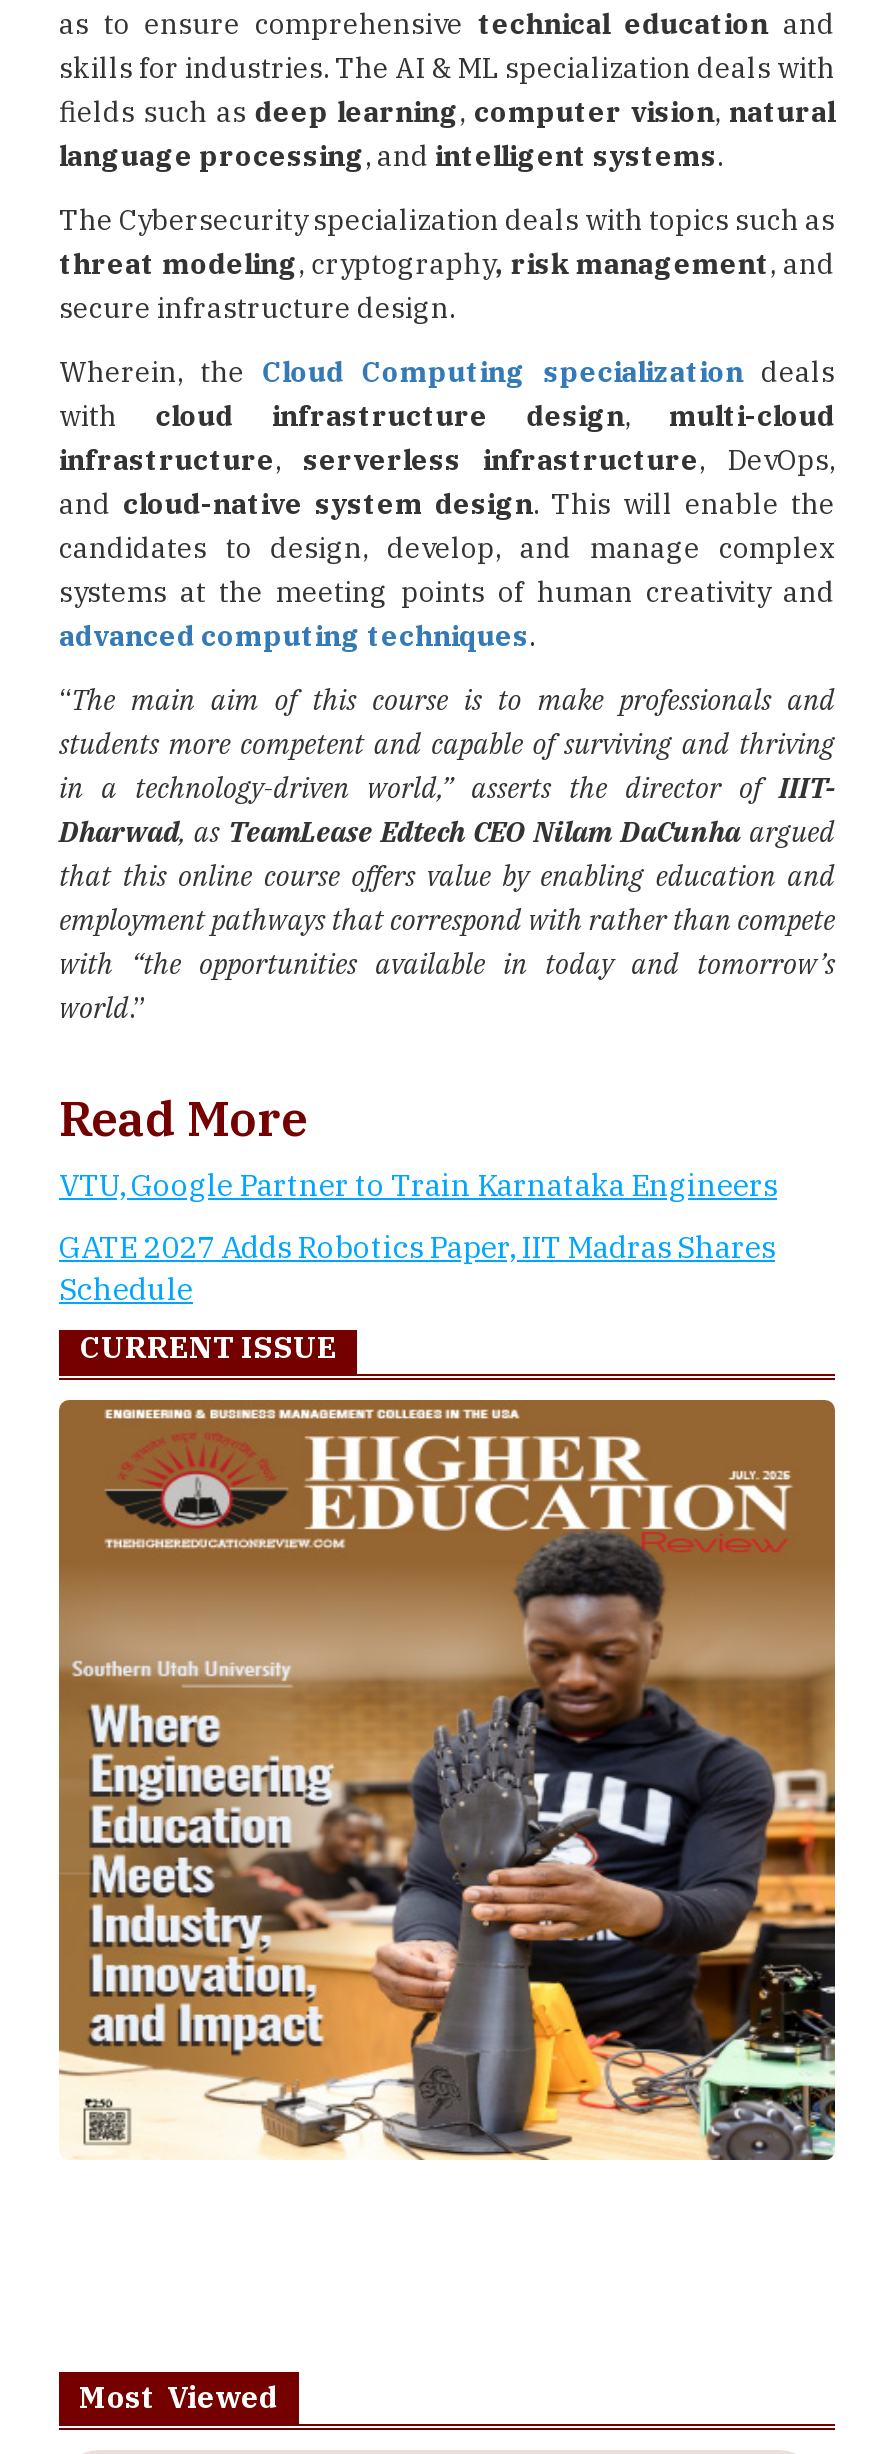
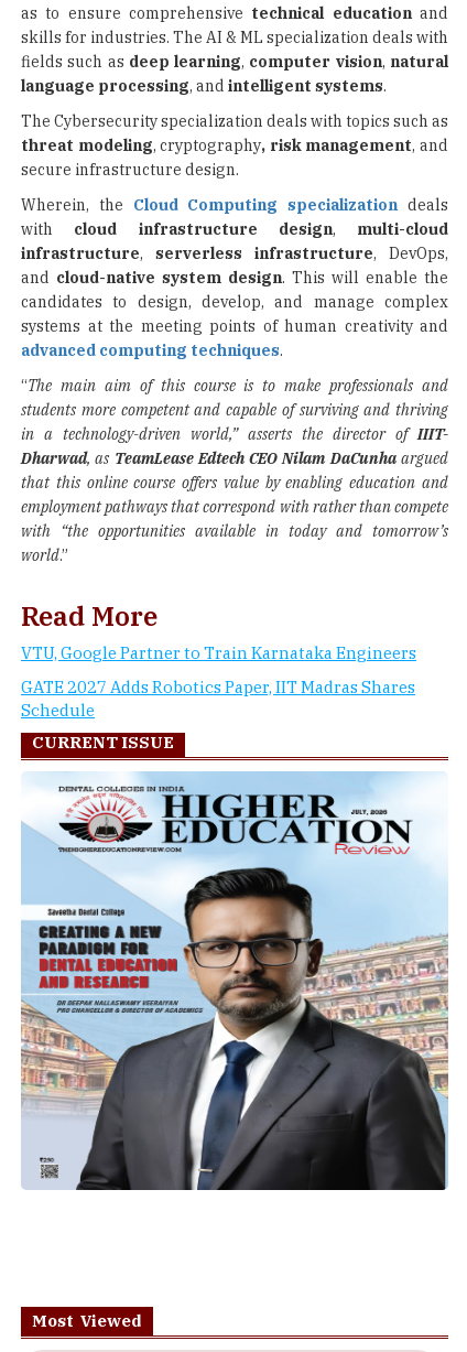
- [image]
+ [image]
